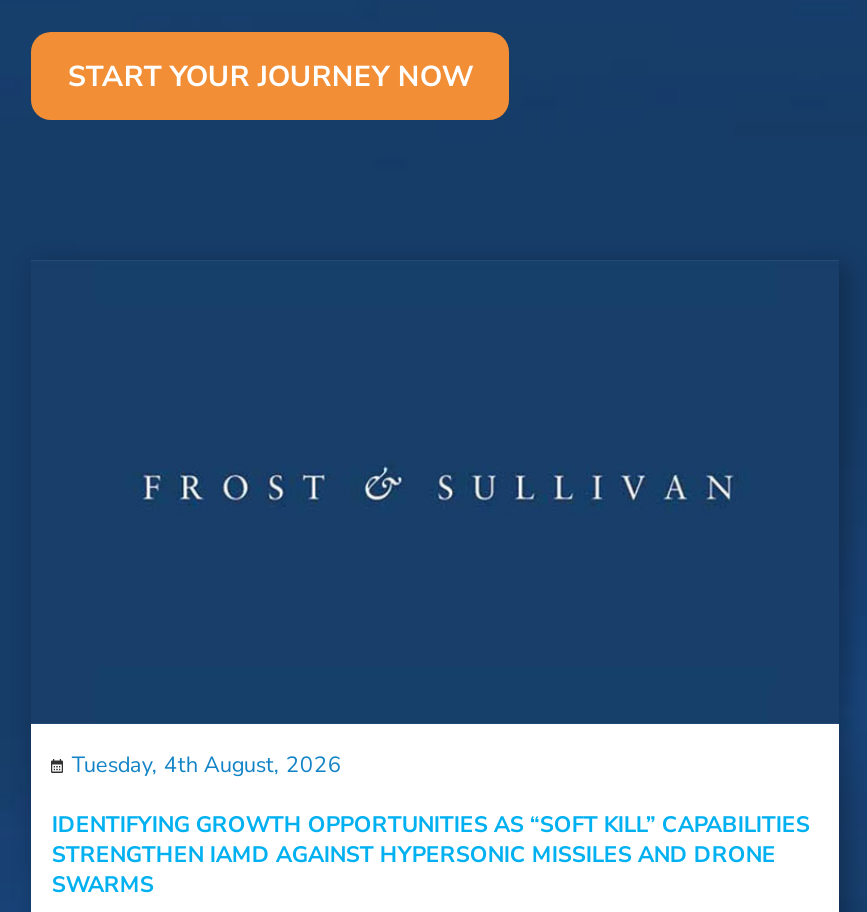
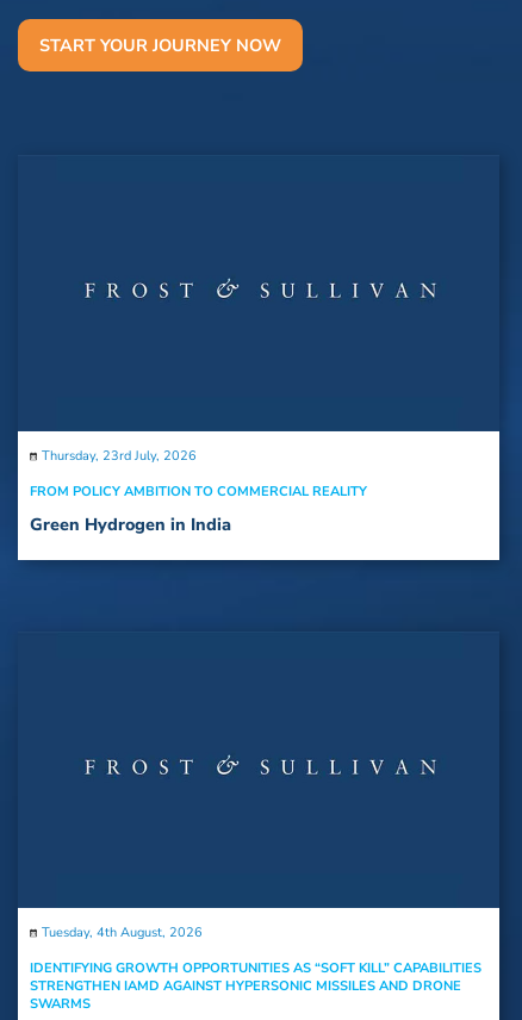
+ Thursday, 23rd July, 2026
+ FROM POLICY AMBITION TO COMMERCIAL REALITY
+ Green Hydrogen in India
